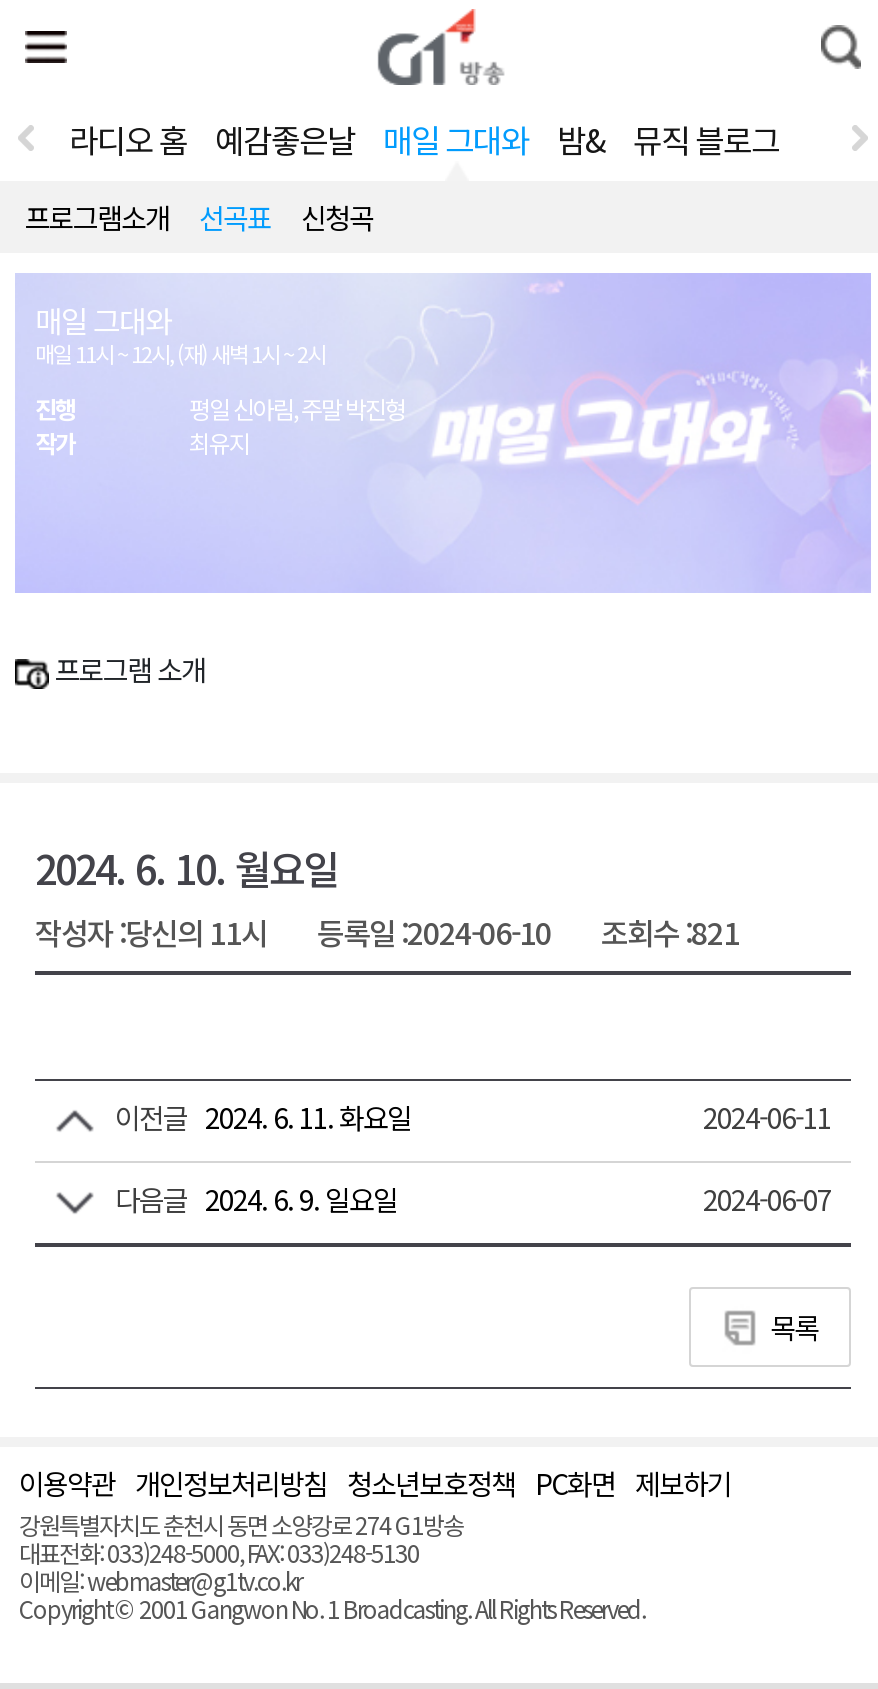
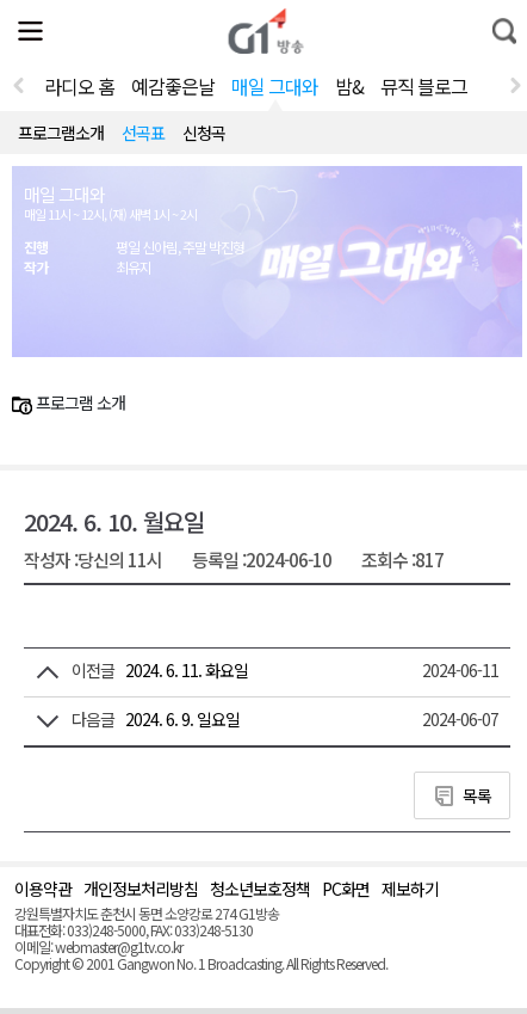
- 작성자 : 당신의 11시 등록일 : 2024-06-10 조회수 : 821
+ 작성자 : 당신의 11시 등록일 : 2024-06-10 조회수 : 817
